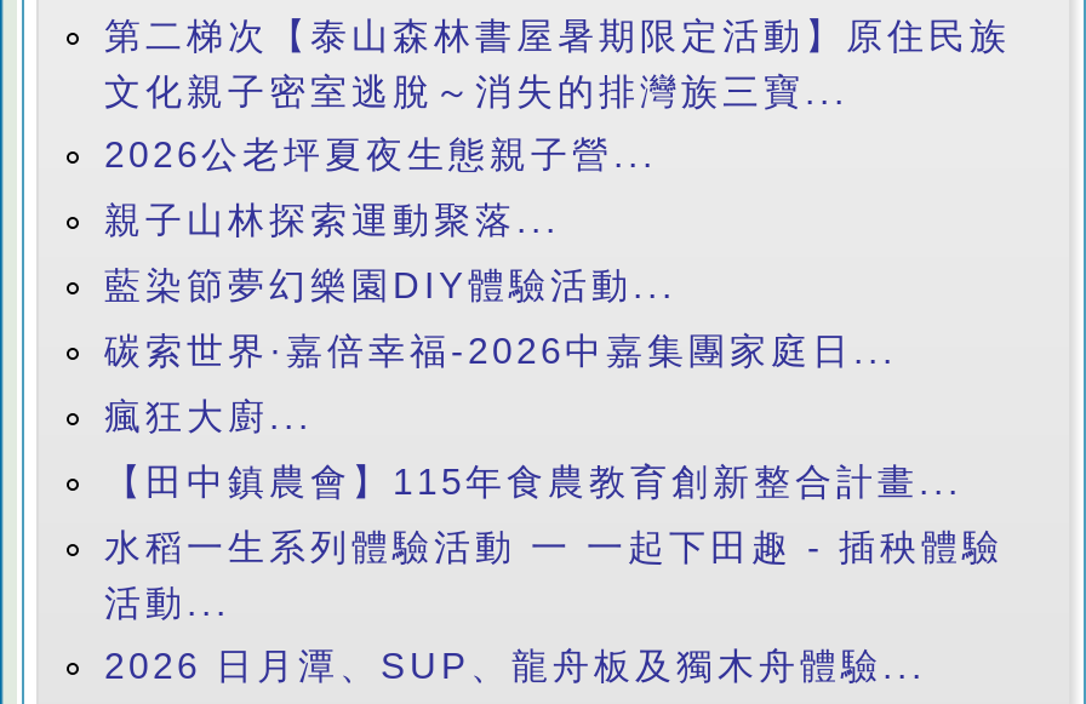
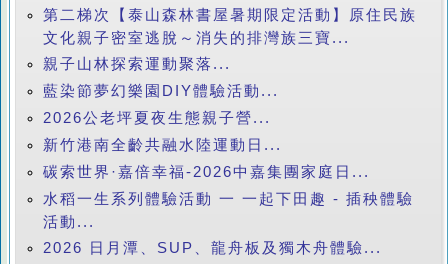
moved down: 2026公老坪夏夜生態親子營...

+ 新竹港南全齡共融水陸運動日...

moved down: 碳索世界·嘉倍幸福-2026中嘉集團家庭日...

- 瘋狂大廚...
- 【田中鎮農會】115年食農教育創新整合計畫...
